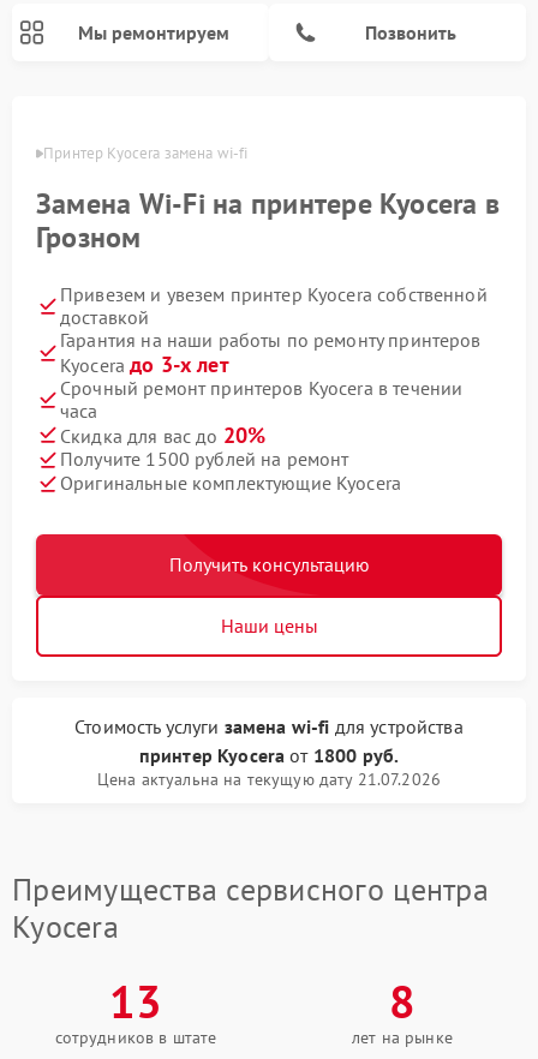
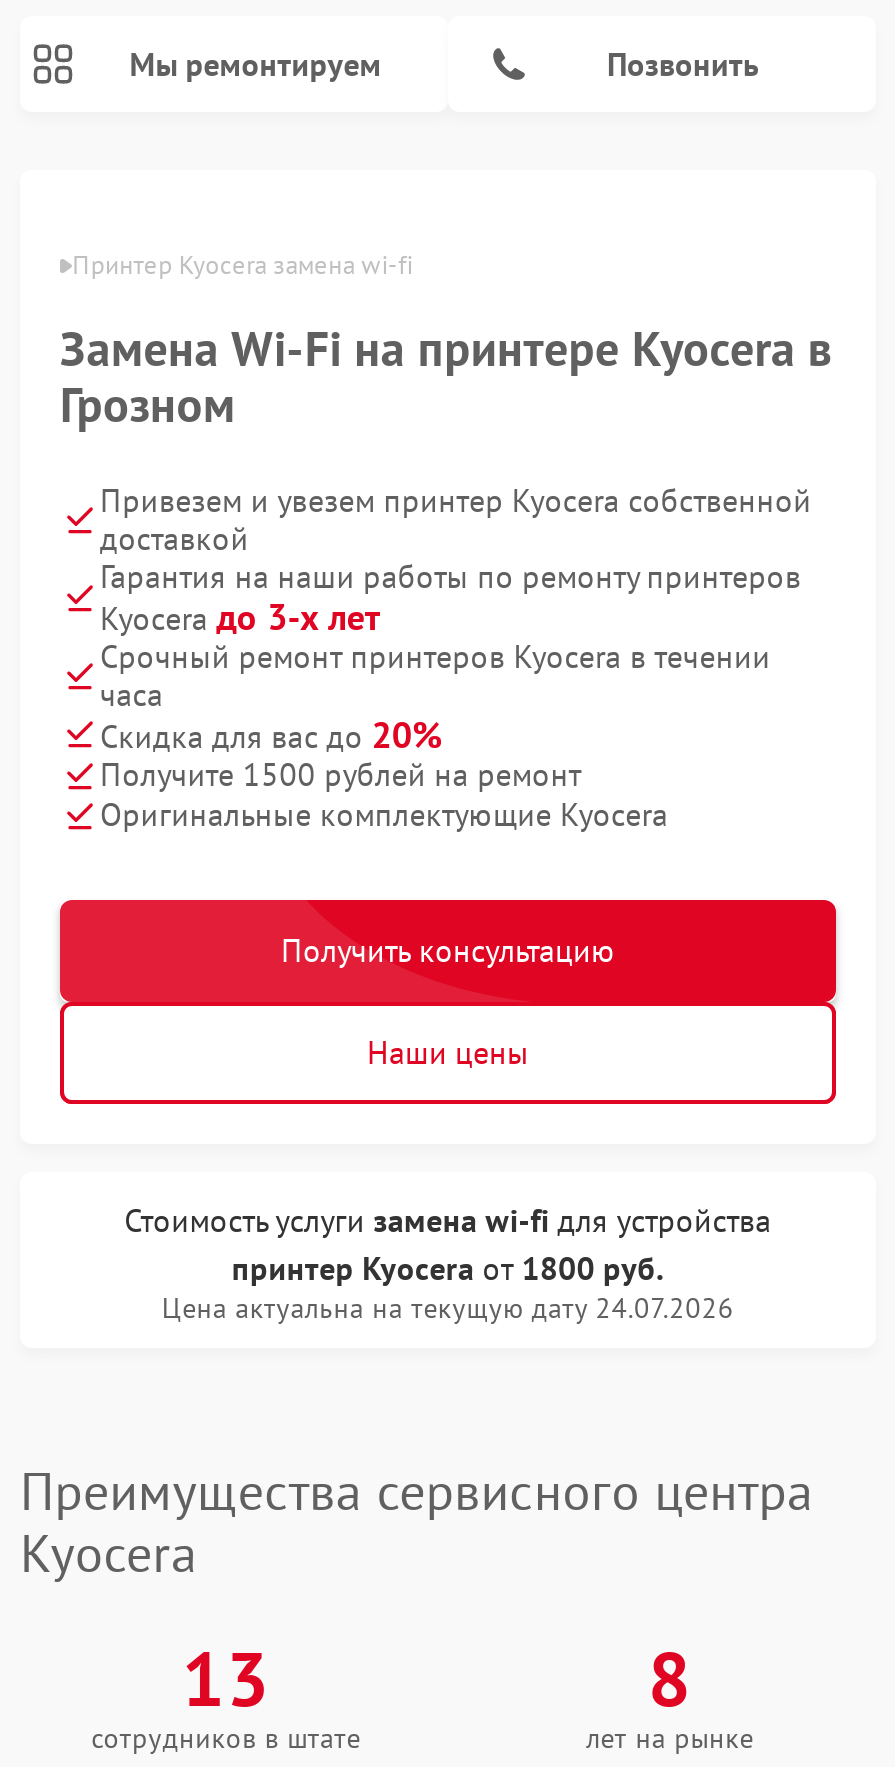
- Цена актуальна на текущую дату 21.07.2026
+ Цена актуальна на текущую дату 24.07.2026
